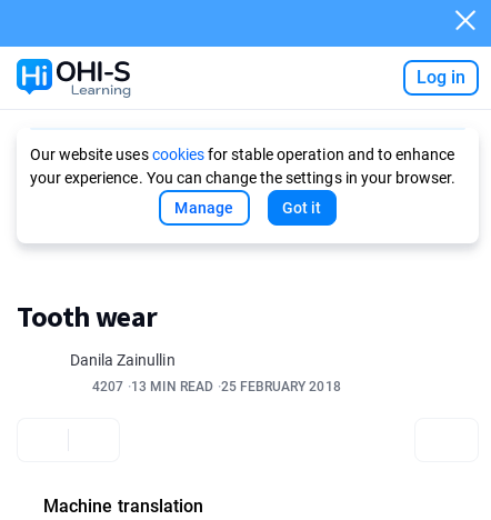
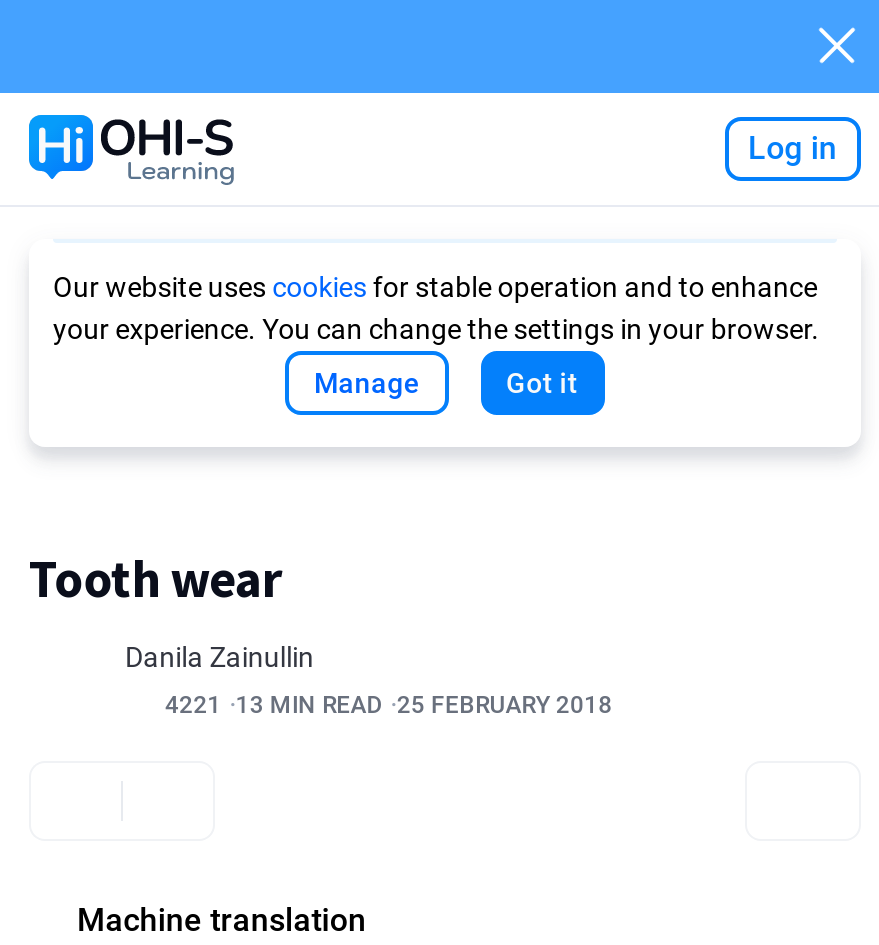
- 4207 13 MIN READ 25 FEBRUARY 2018
+ 4221 13 MIN READ 25 FEBRUARY 2018
